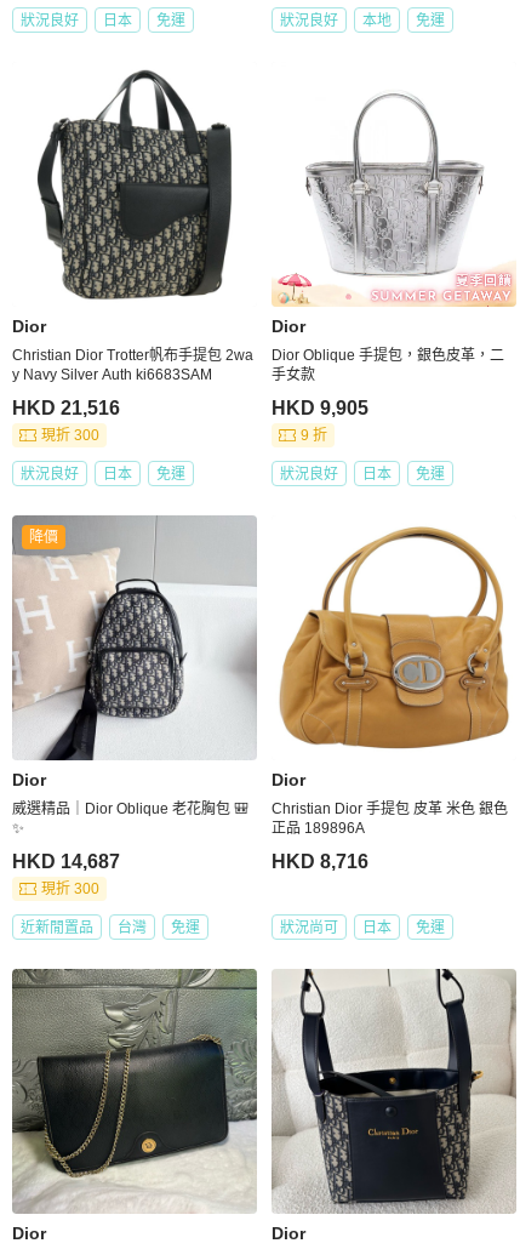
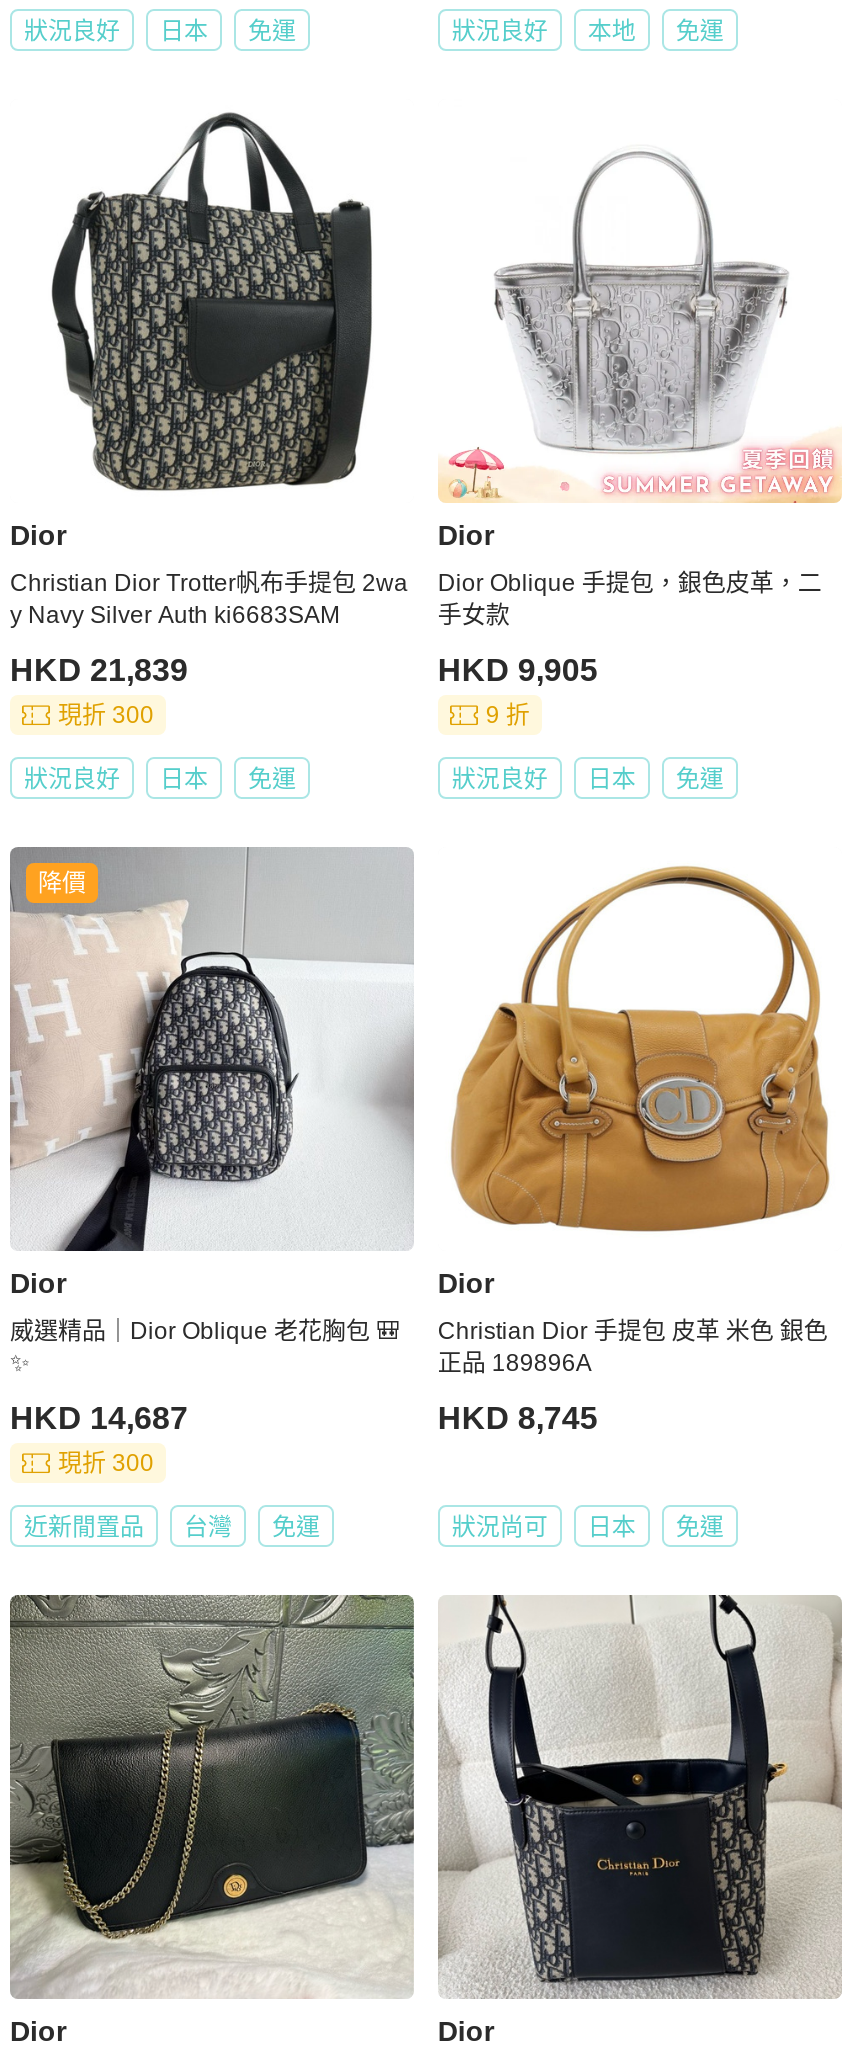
- HKD 21,516
+ HKD 21,839

- HKD 8,716
+ HKD 8,745
